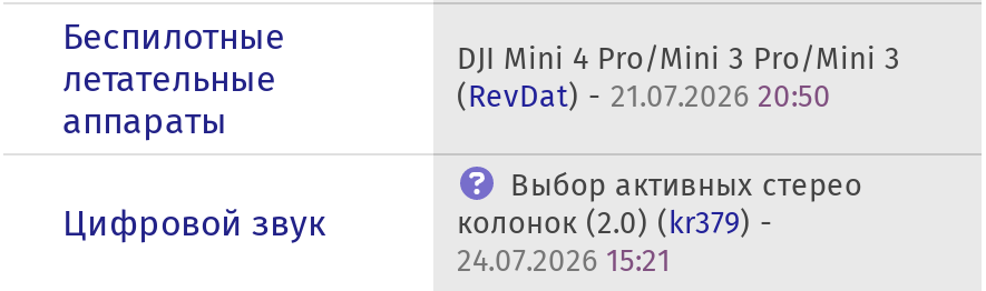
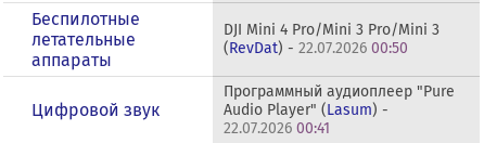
- (RevDat) - 21.07.2026 20:50
+ (RevDat) - 22.07.2026 00:50

- Выбор активных стерео
- колонок (2.0) (kr379) -
- 24.07.2026 15:21
+ Программный аудиоплеер "Pure
+ Audio Player" (Lasum) -
+ 22.07.2026 00:41
